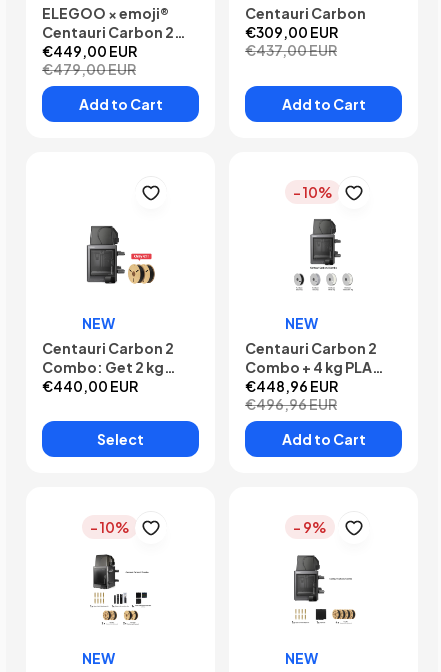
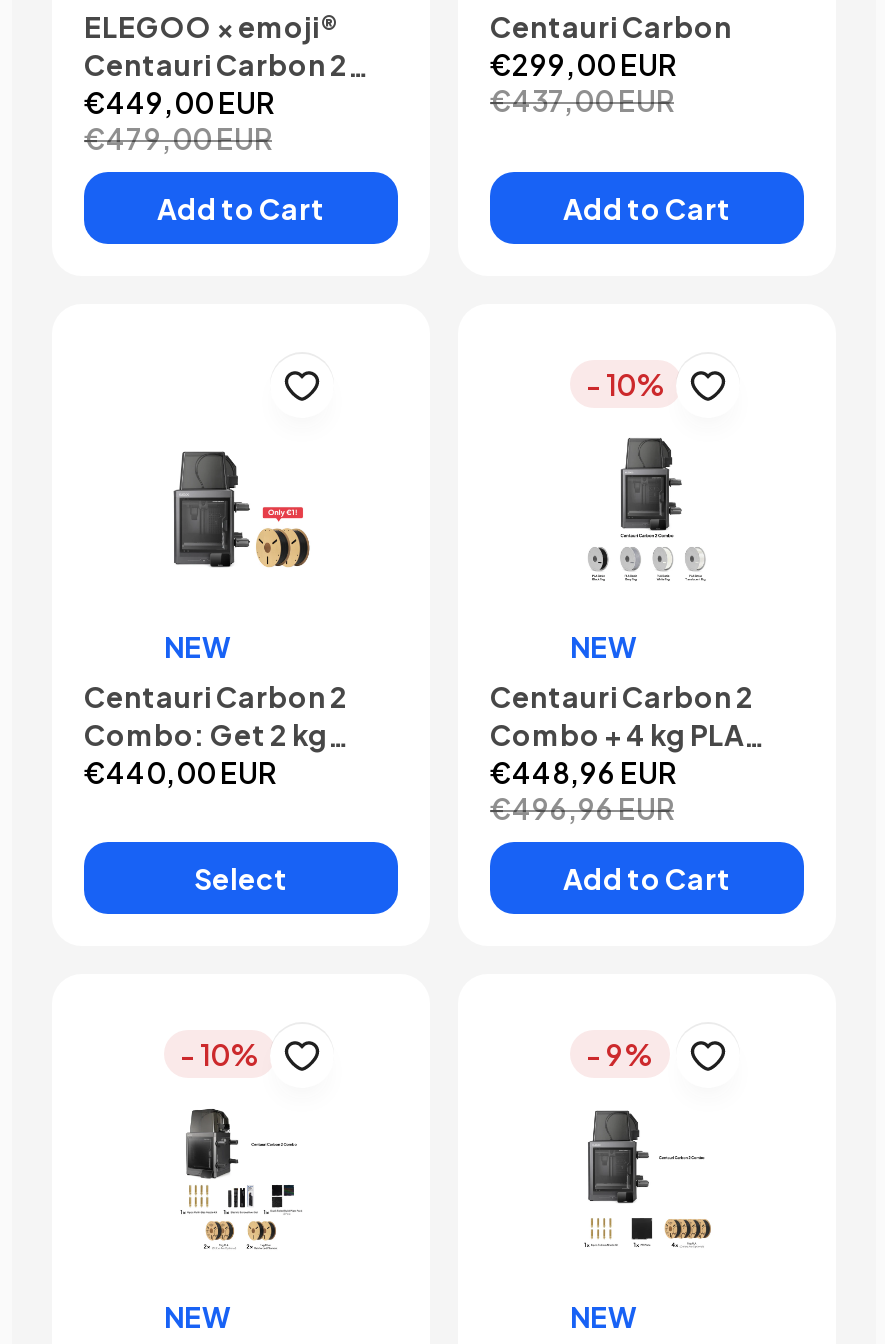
- €309,00 EUR
+ €299,00 EUR
